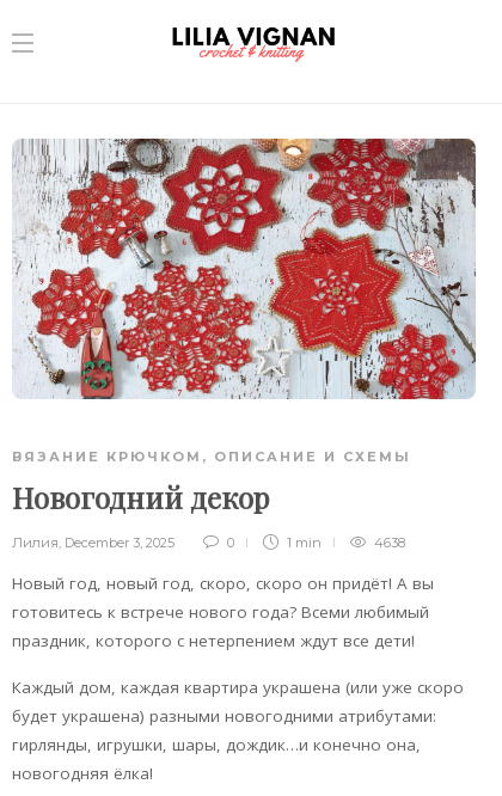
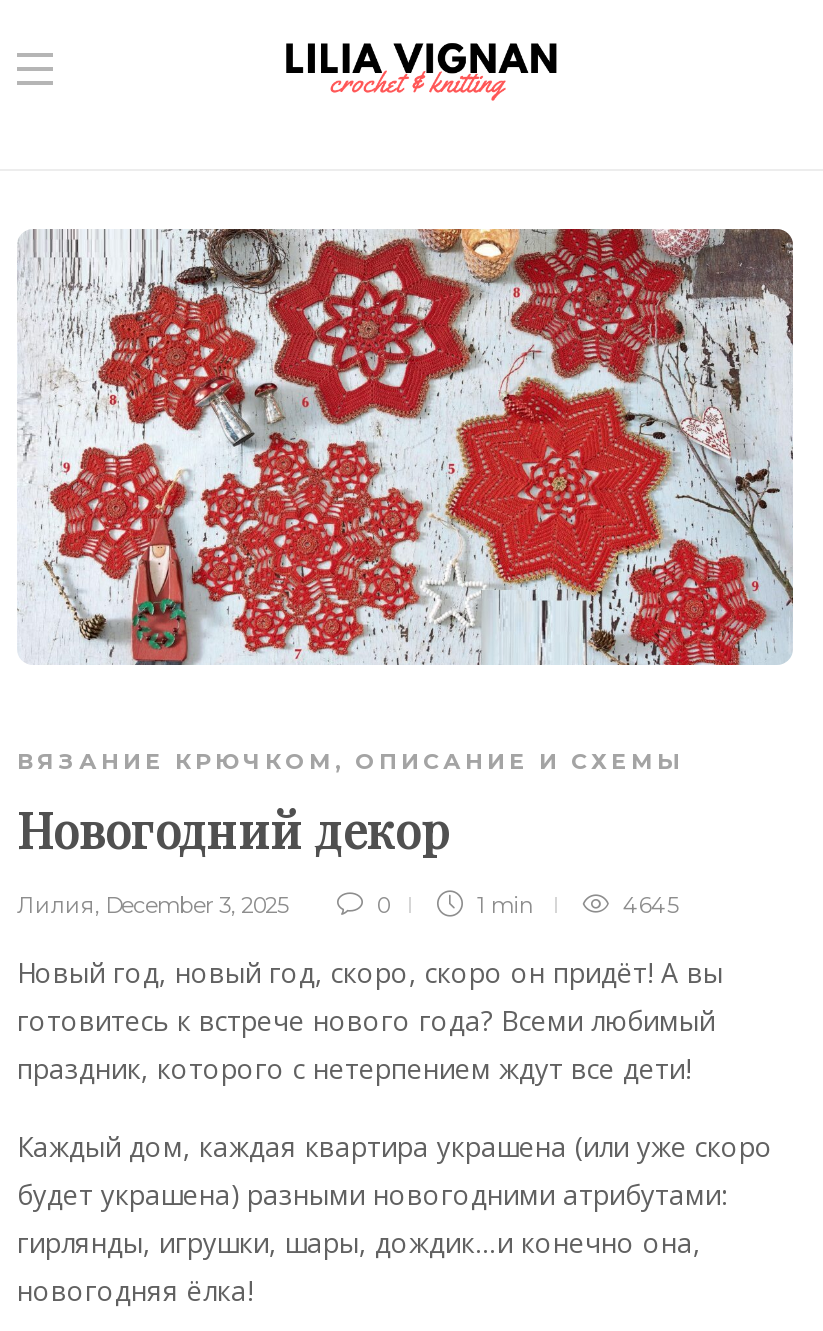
- 4638
+ 4645
